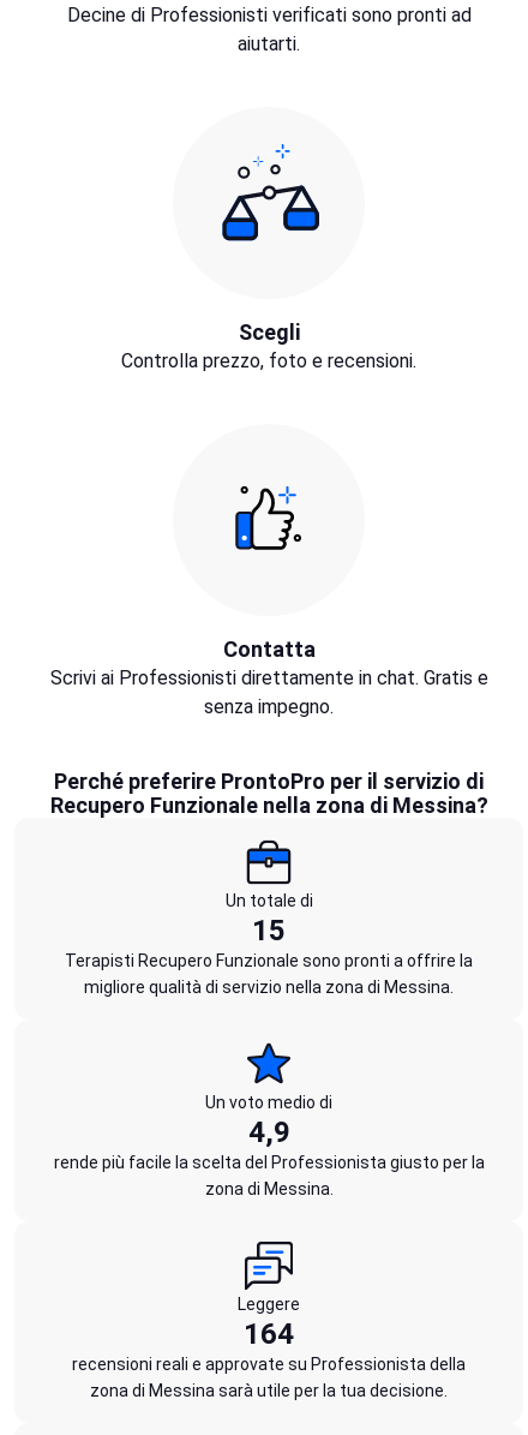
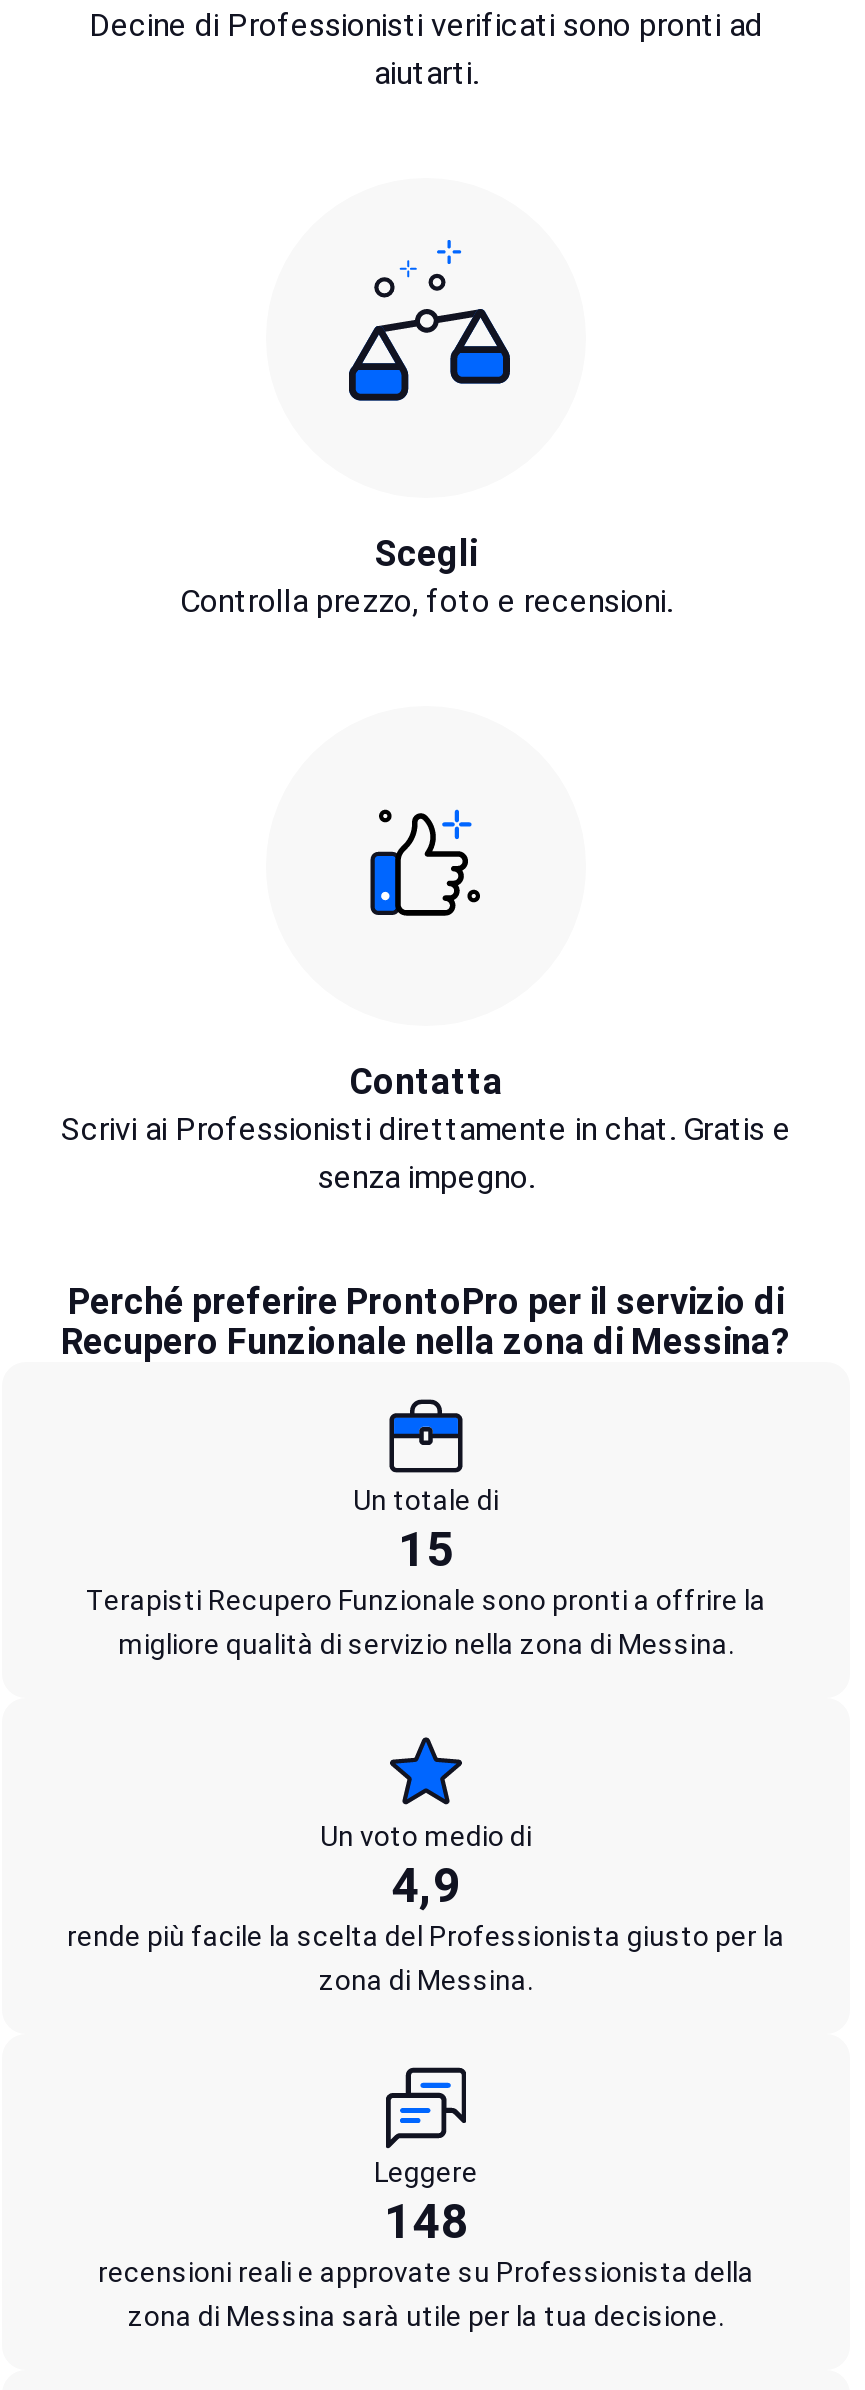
- 164
+ 148
